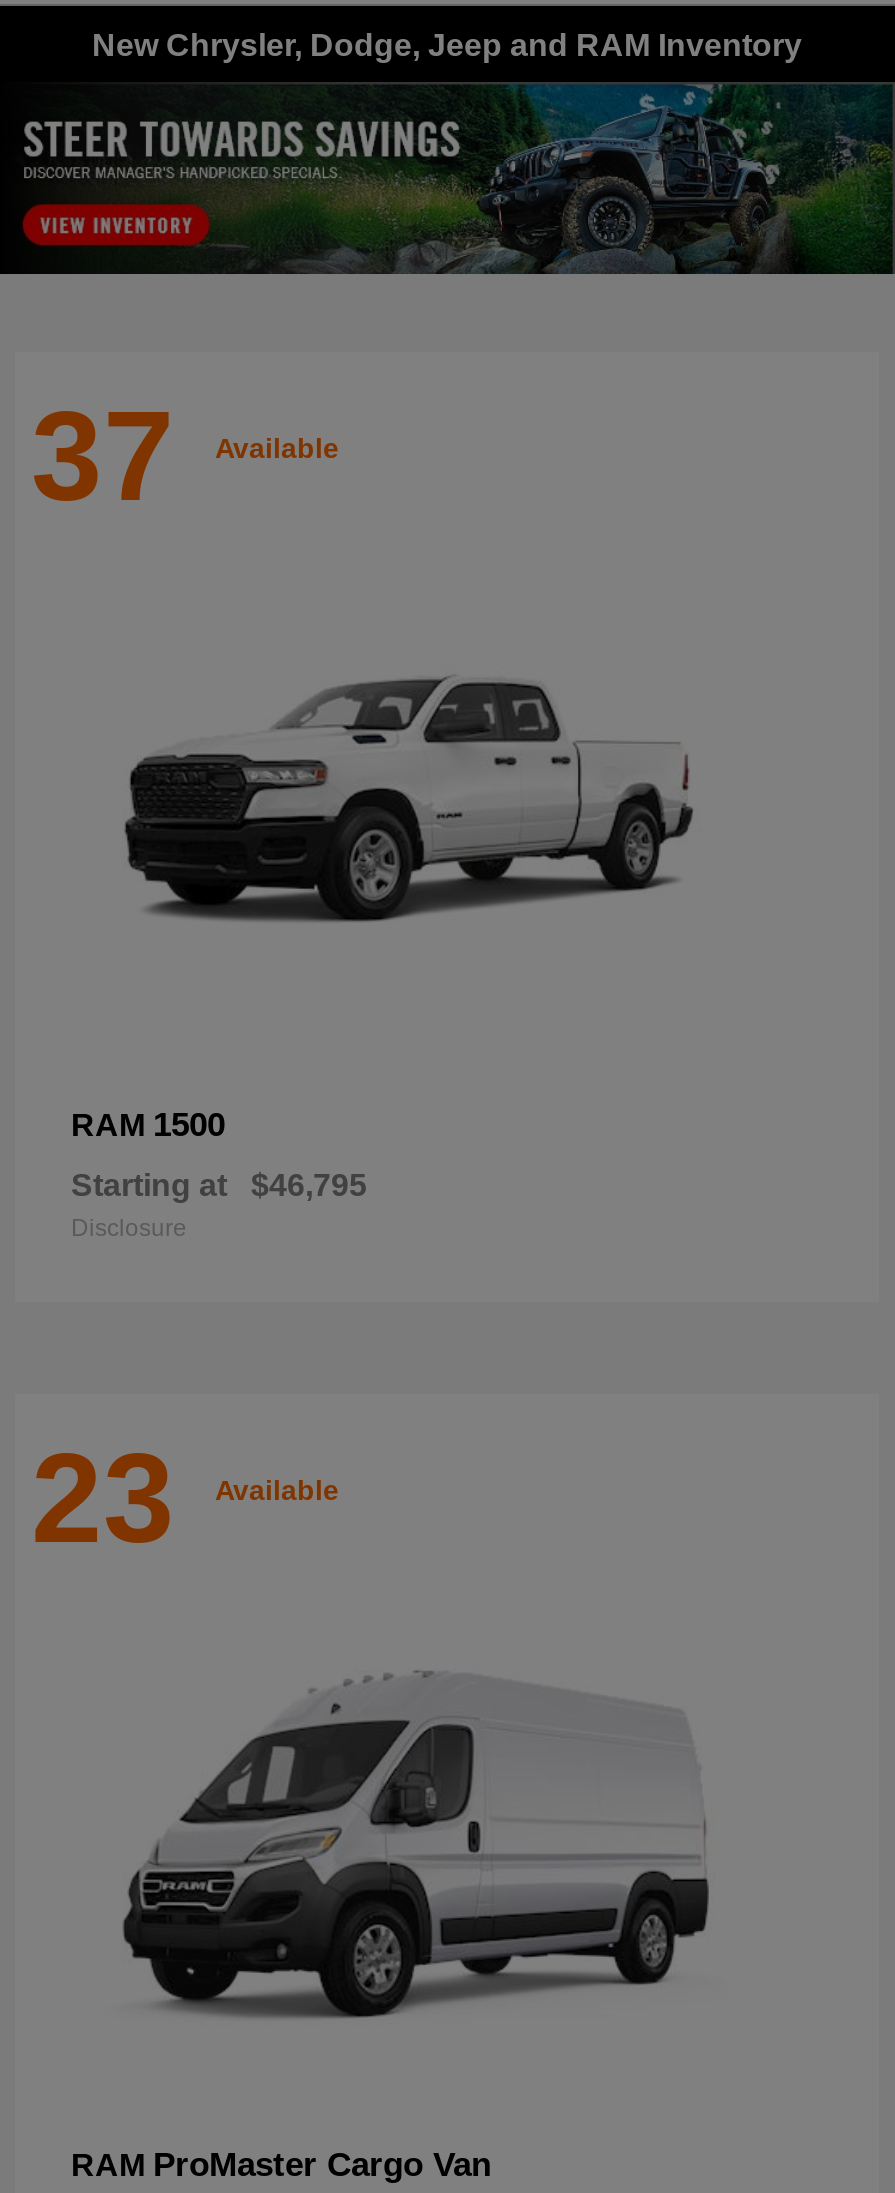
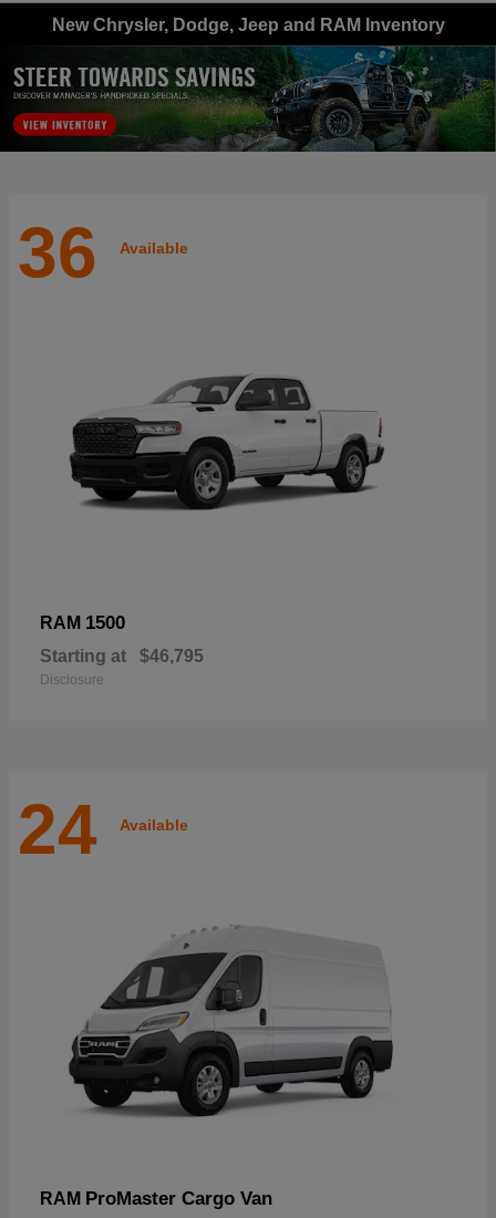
- 37 Available
+ 36 Available

- 23 Available
+ 24 Available
